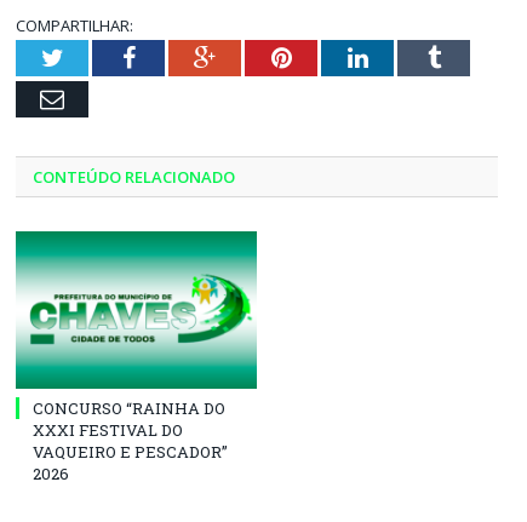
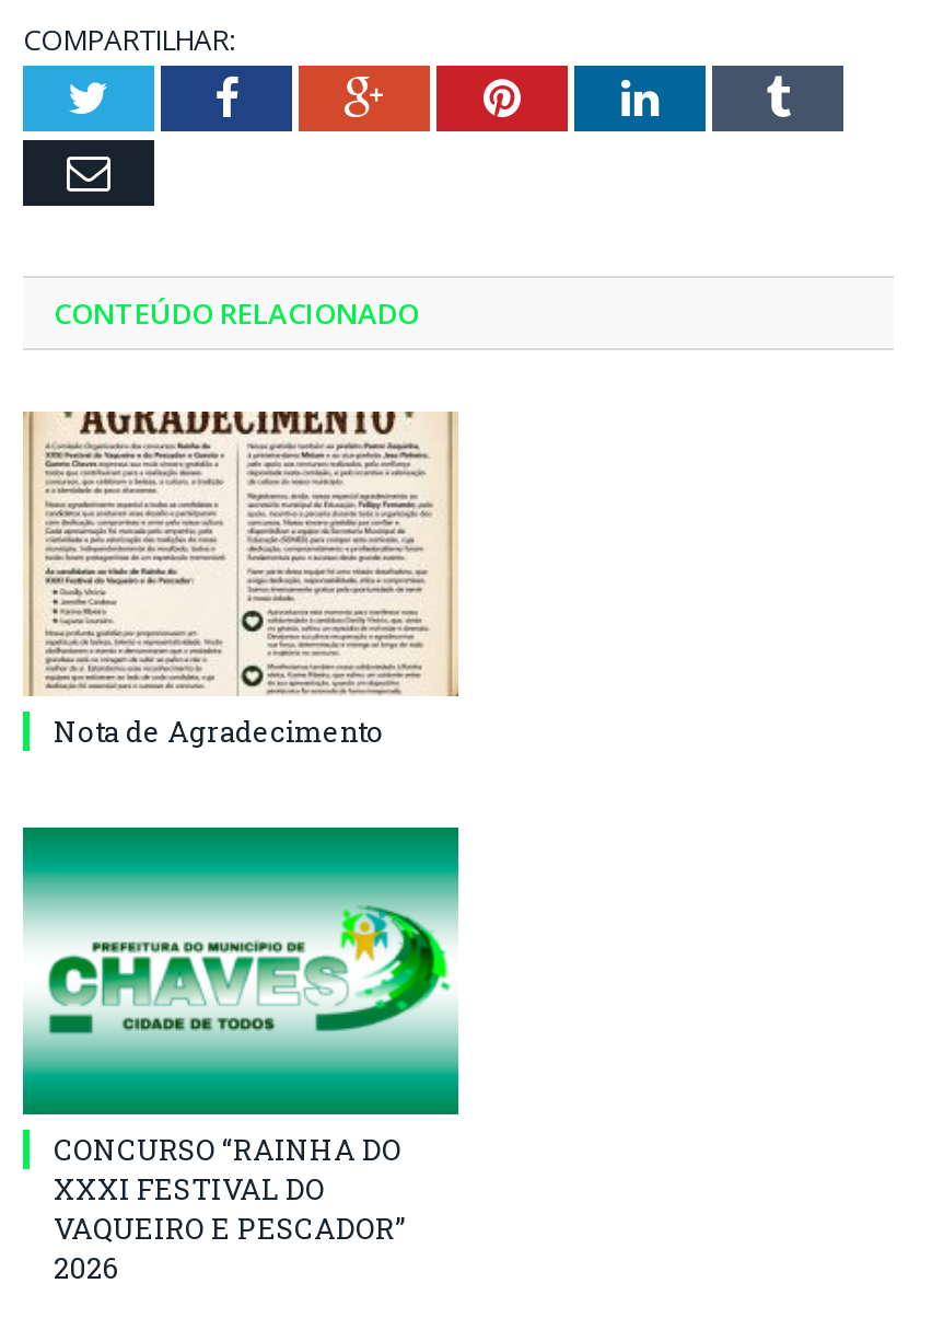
+ [image]
+ Nota de Agradecimento
